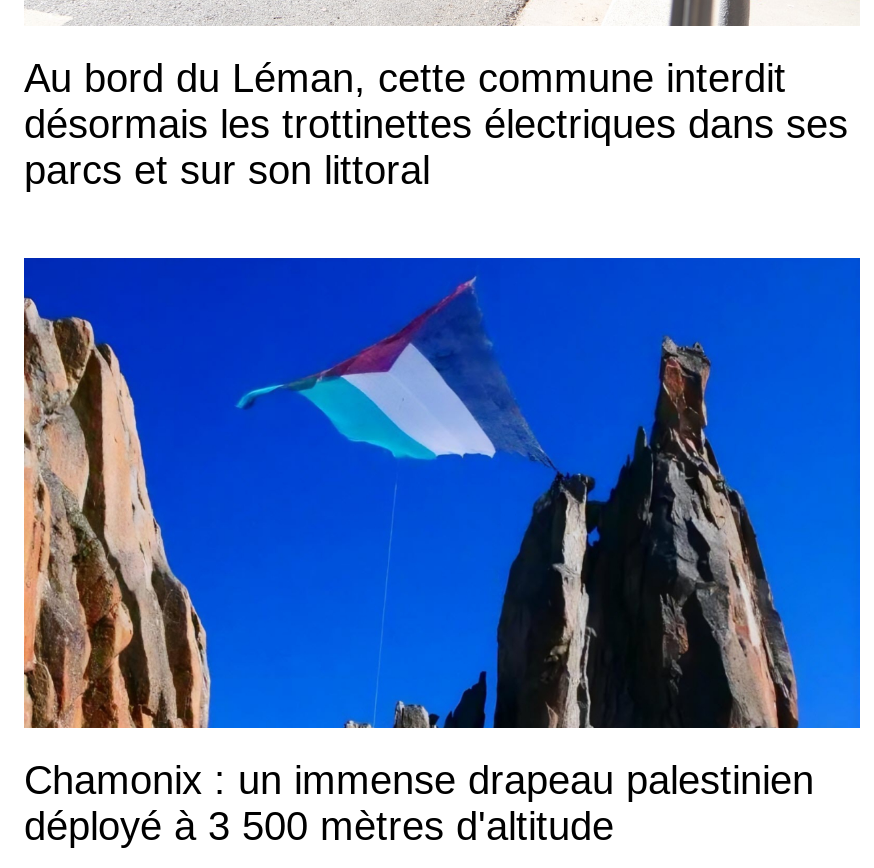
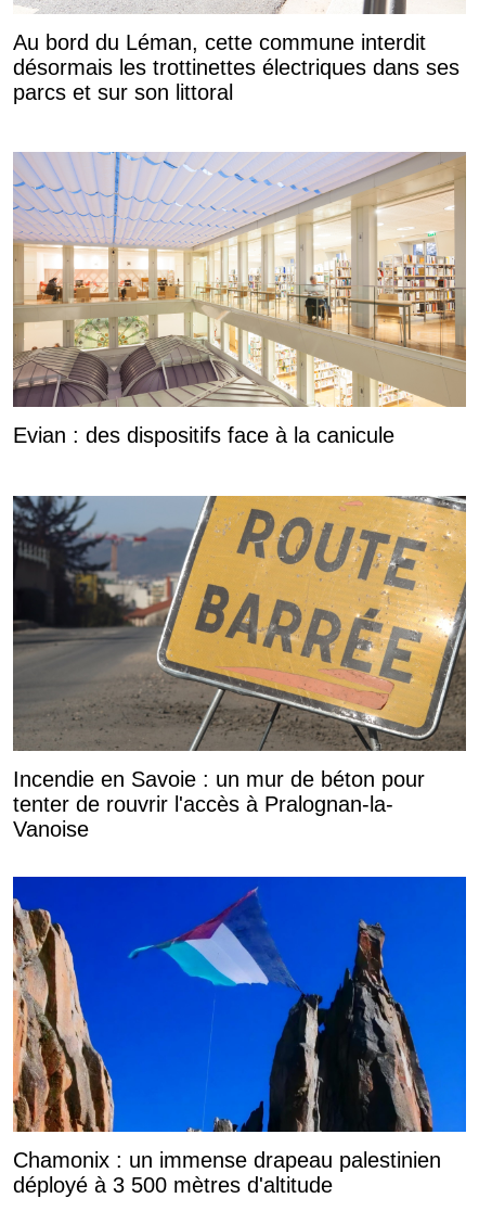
+ [image]
+ Evian : des dispositifs face à la canicule

+ [image]
+ Incendie en Savoie : un mur de béton pour
+ tenter de rouvrir l'accès à Pralognan-la-
+ Vanoise
